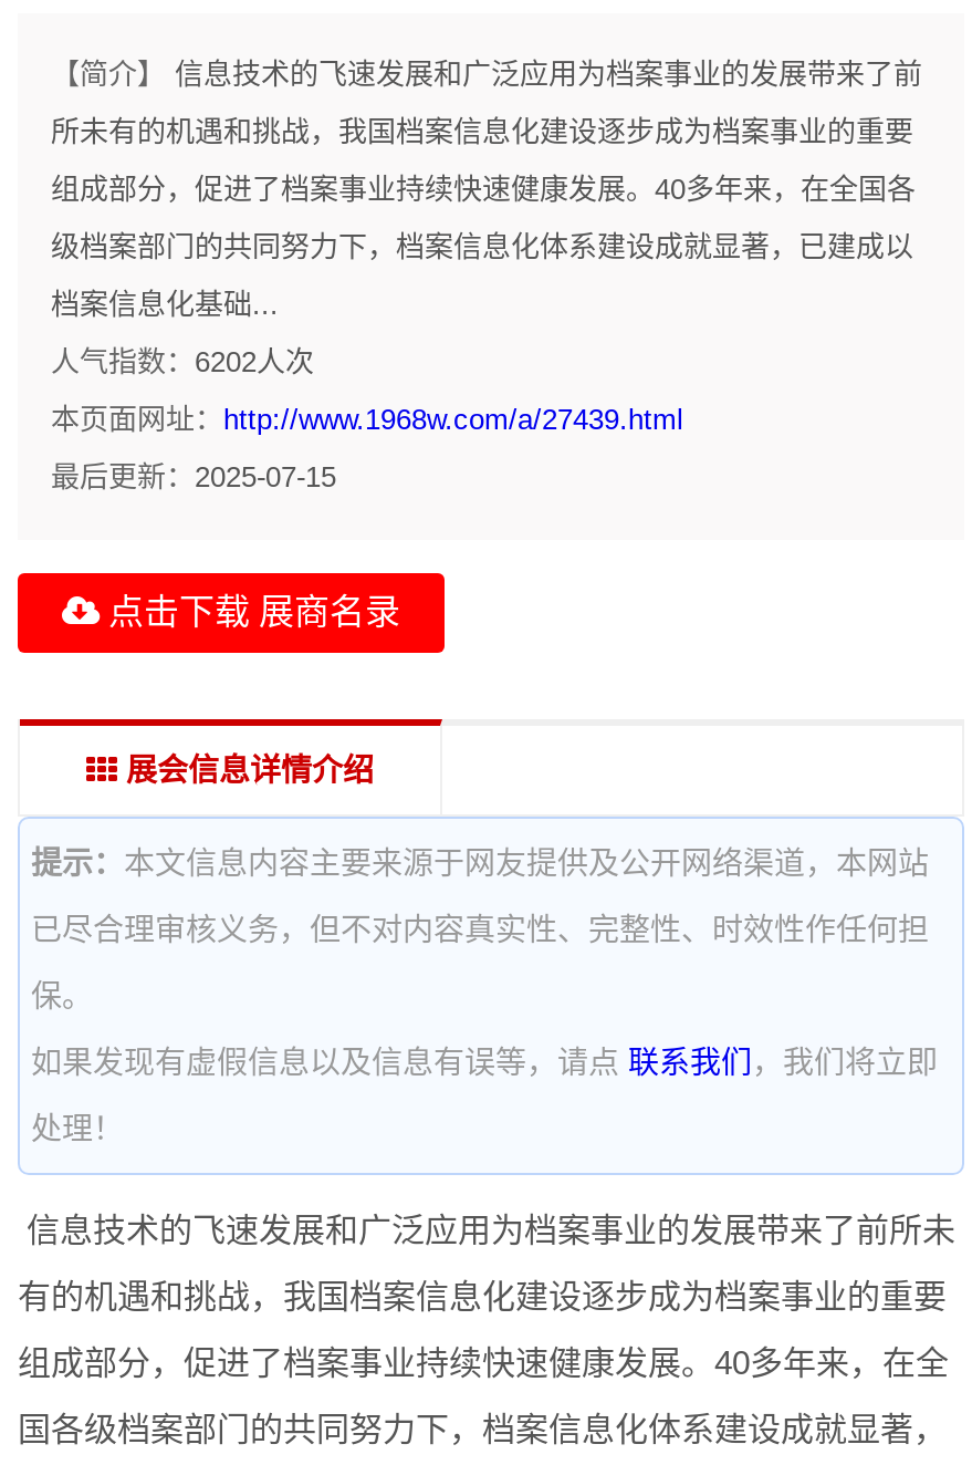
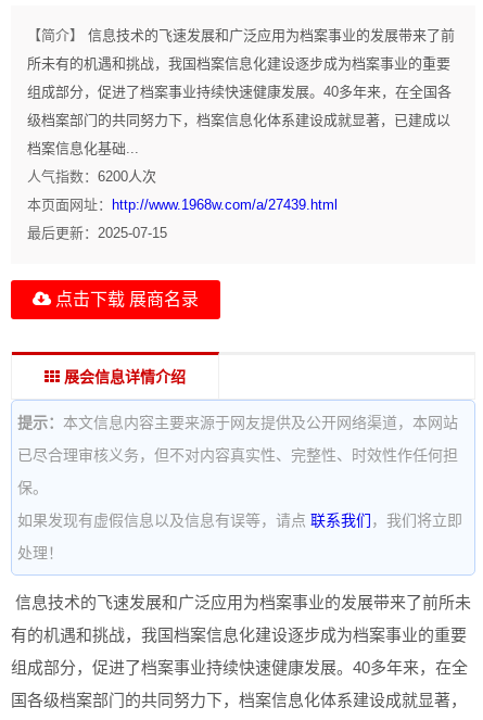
- 人气指数：6202人次
+ 人气指数：6200人次
